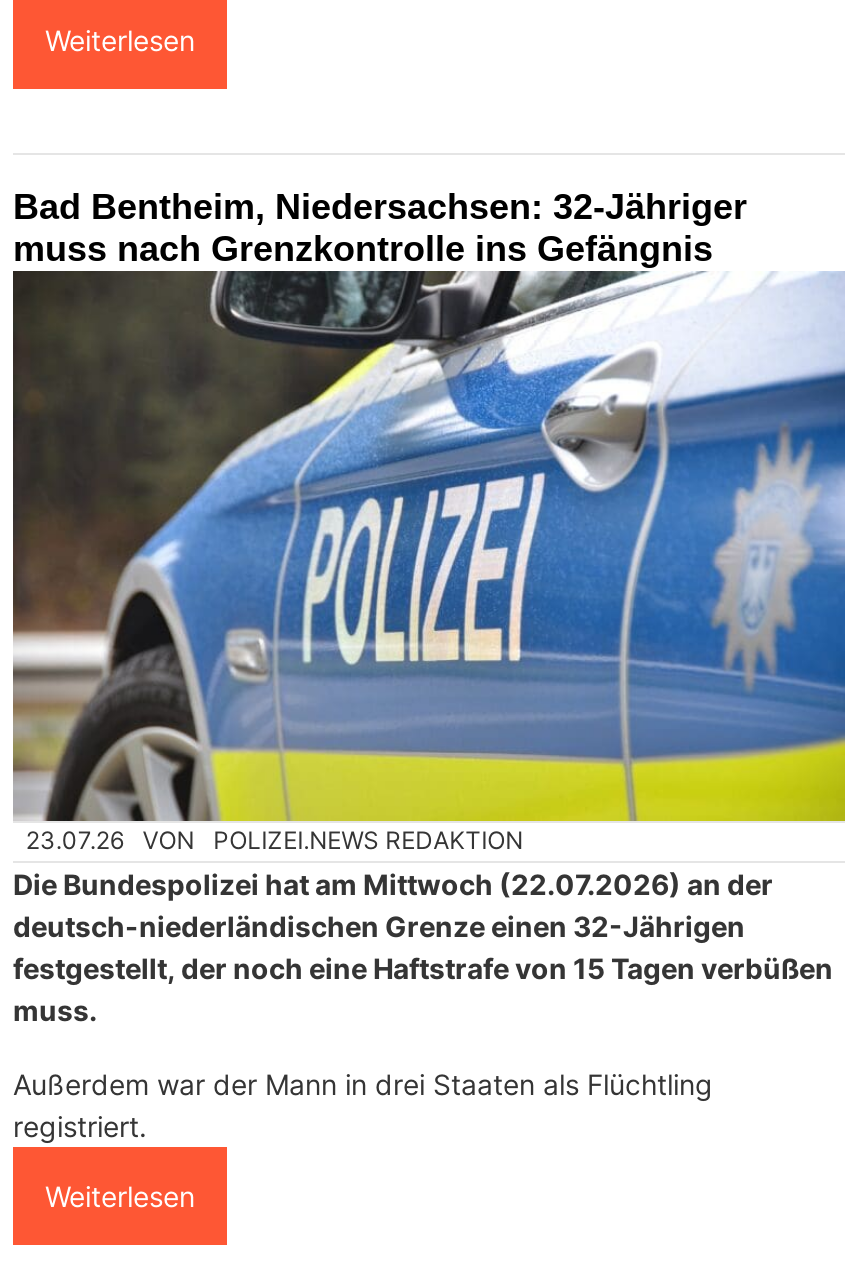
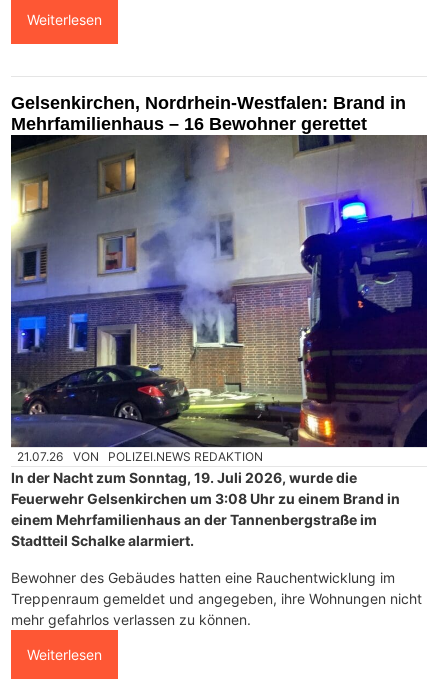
- Bad Bentheim, Niedersachsen: 32-Jähriger
- muss nach Grenzkontrolle ins Gefängnis
+ Gelsenkirchen, Nordrhein-Westfalen: Brand in
+ Mehrfamilienhaus – 16 Bewohner gerettet

- [image]
- 23.07.26 VON POLIZEI.NEWS REDAKTION
+ [image]
+ 21.07.26 VON POLIZEI.NEWS REDAKTION

- Die Bundespolizei hat am Mittwoch (22.07.2026) an der
- deutsch-niederländischen Grenze einen 32-Jährigen
- festgestellt, der noch eine Haftstrafe von 15 Tagen verbüßen
- muss.
+ In der Nacht zum Sonntag, 19. Juli 2026, wurde die
+ Feuerwehr Gelsenkirchen um 3:08 Uhr zu einem Brand in
+ einem Mehrfamilienhaus an der Tannenbergstraße im
+ Stadtteil Schalke alarmiert.

- Außerdem war der Mann in drei Staaten als Flüchtling
- registriert.
+ Bewohner des Gebäudes hatten eine Rauchentwicklung im
+ Treppenraum gemeldet und angegeben, ihre Wohnungen nicht
+ mehr gefahrlos verlassen zu können.
